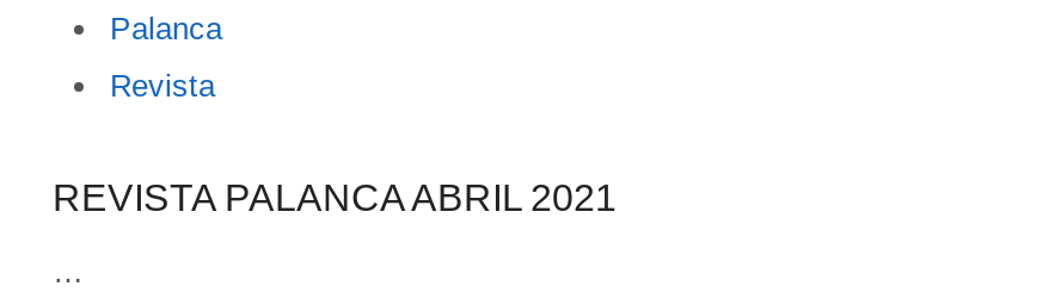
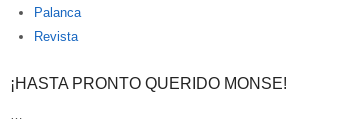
- REVISTA PALANCA ABRIL 2021
+ ¡HASTA PRONTO QUERIDO MONSE!
